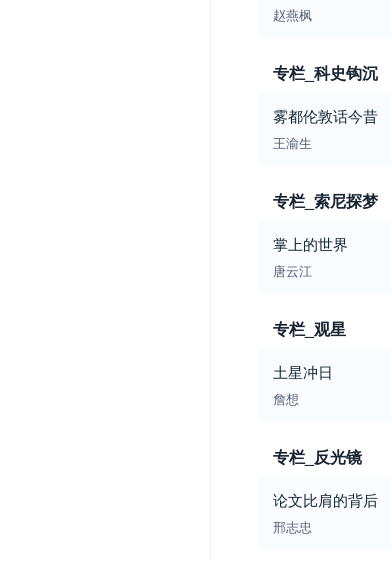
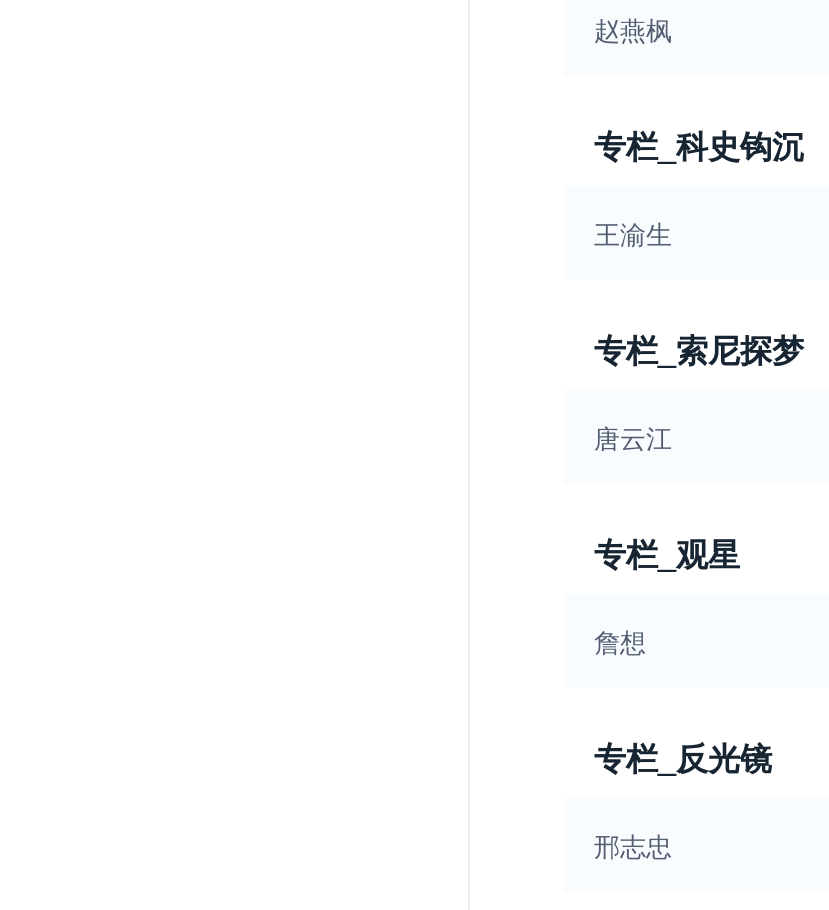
- 雾都伦敦话今昔

- 掌上的世界

- 土星冲日

- 论文比肩的背后
